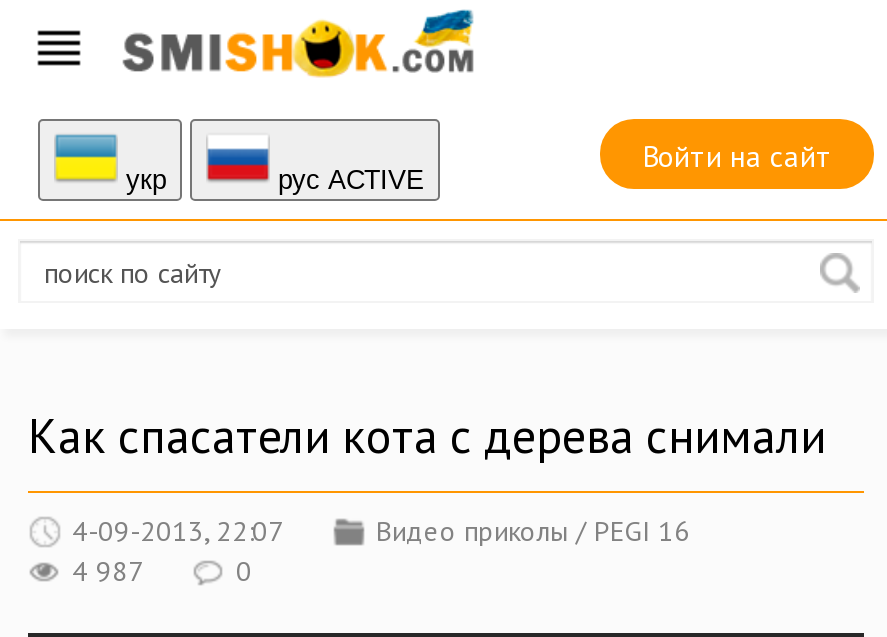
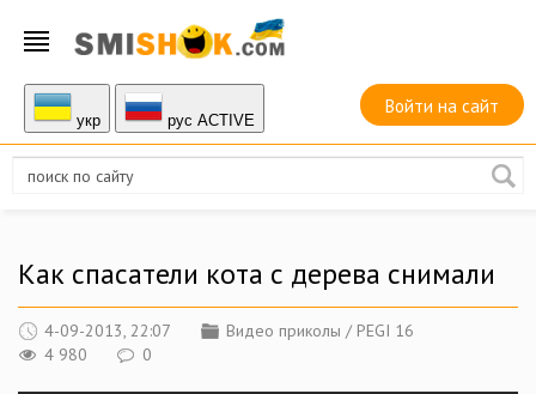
- 4 987
+ 4 980
